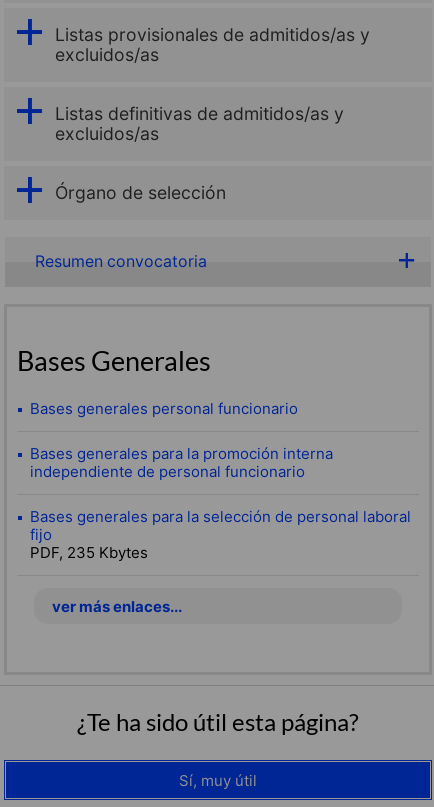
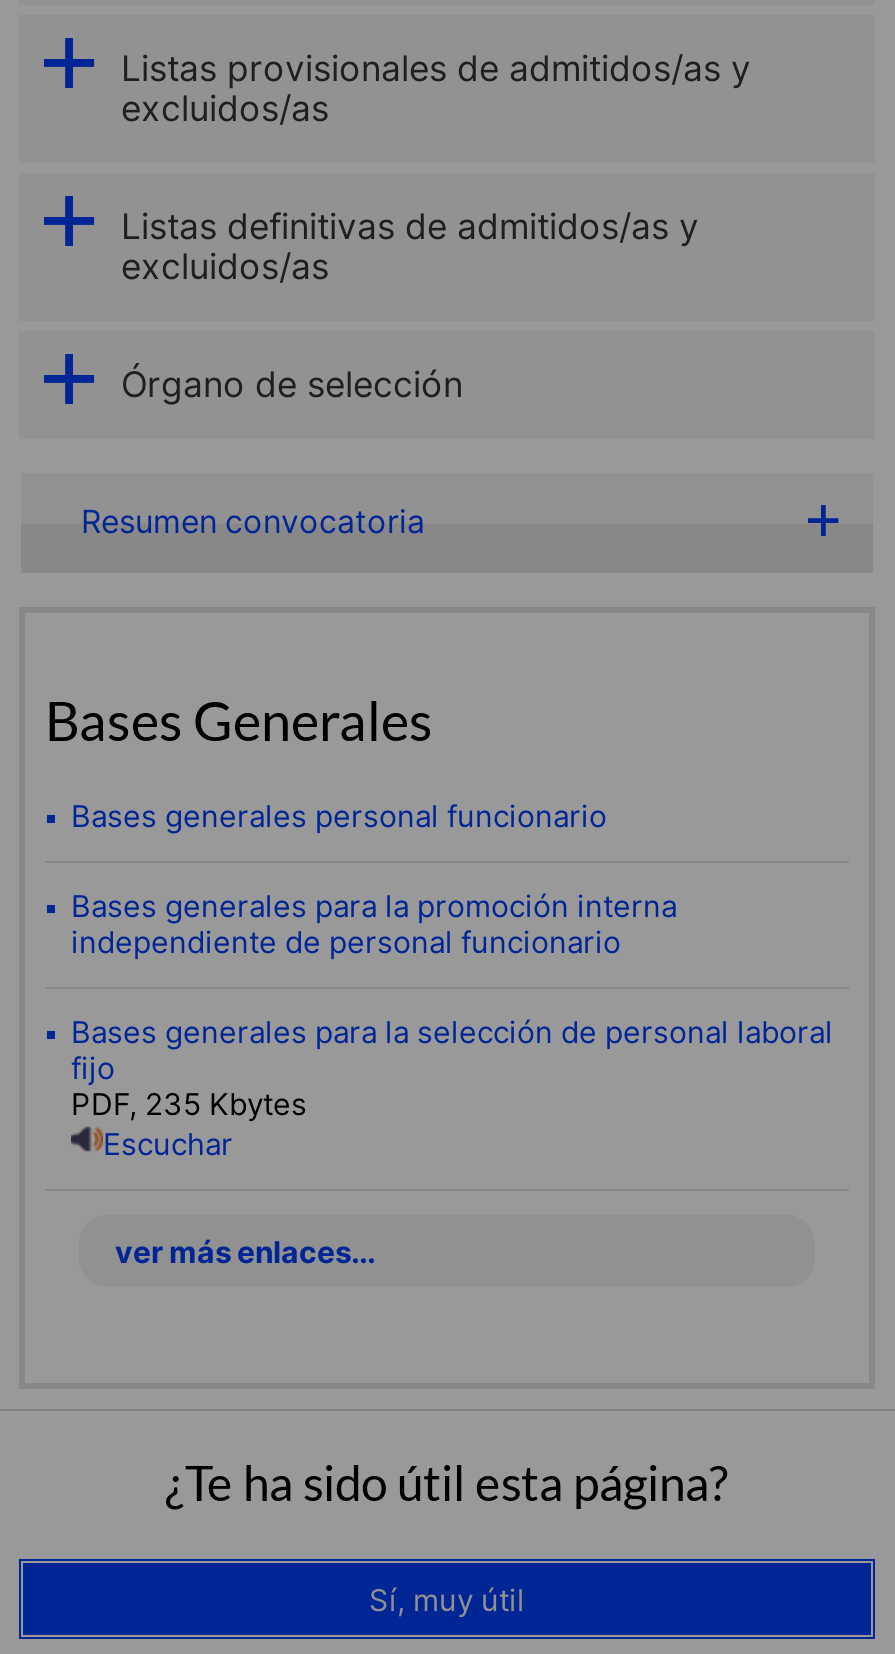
+ Escuchar
